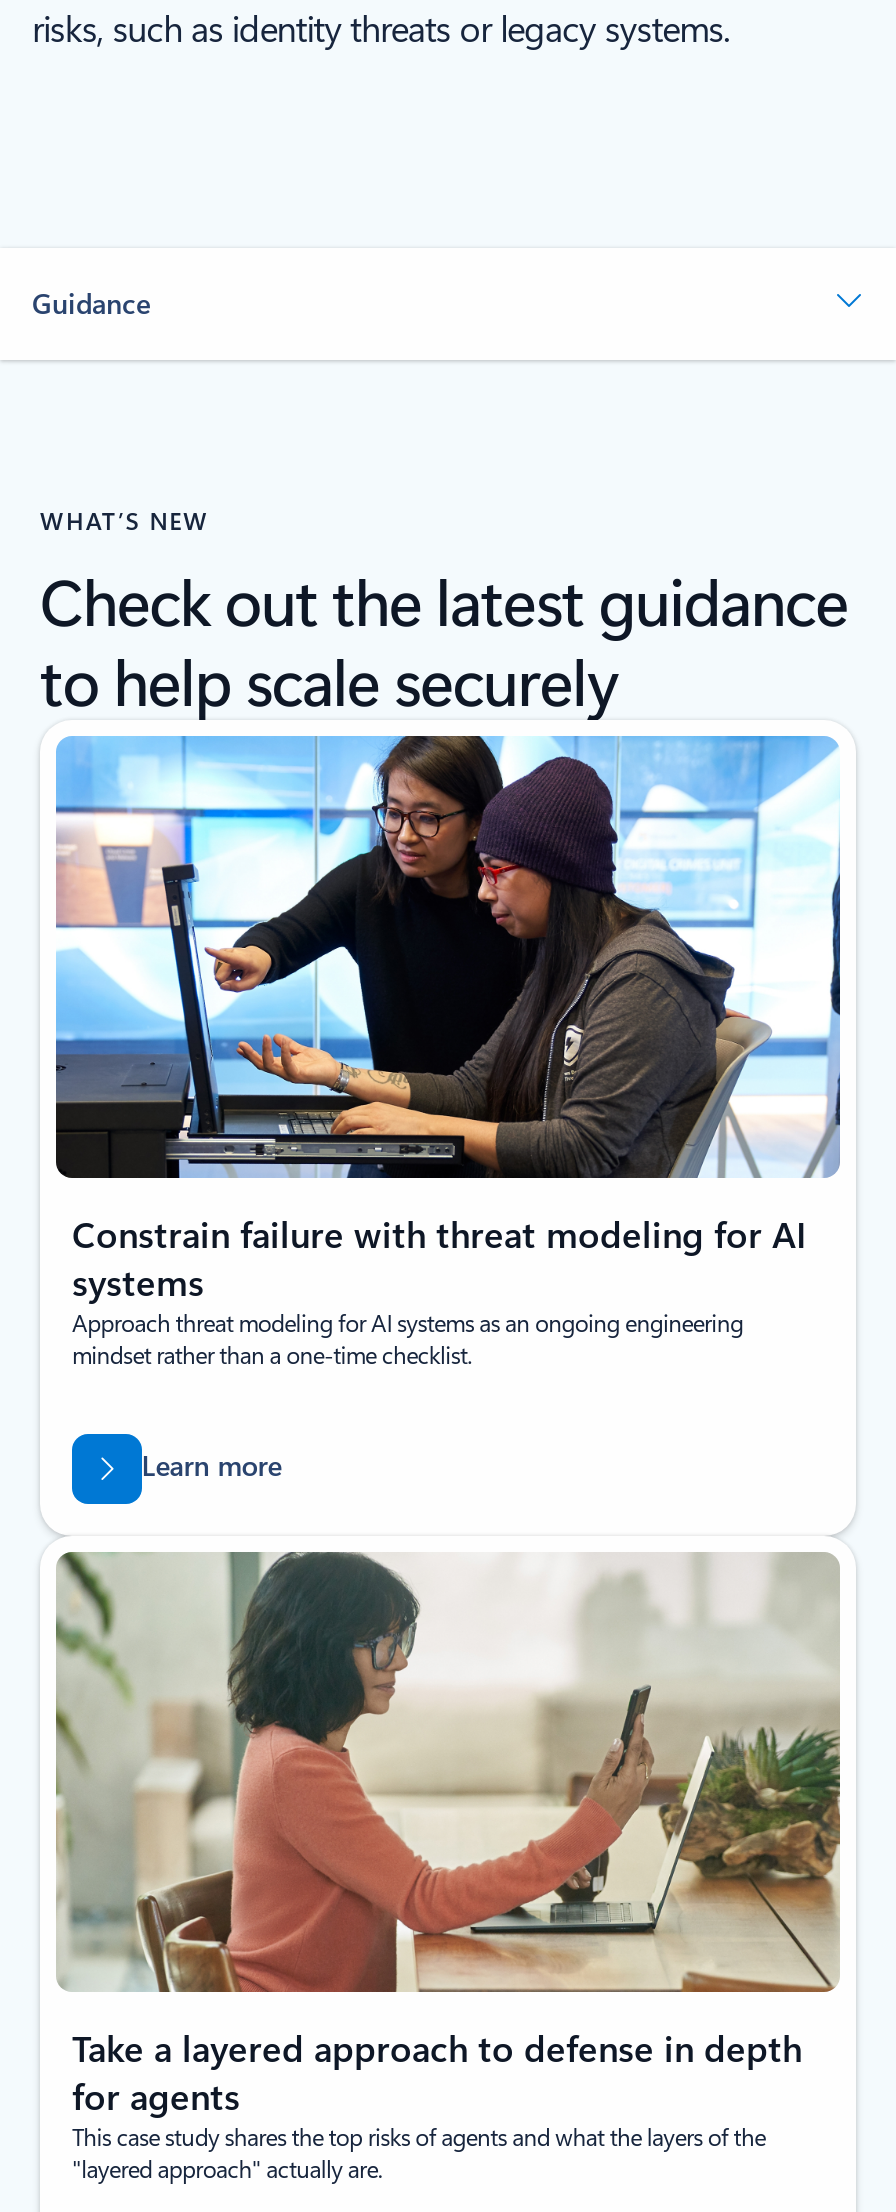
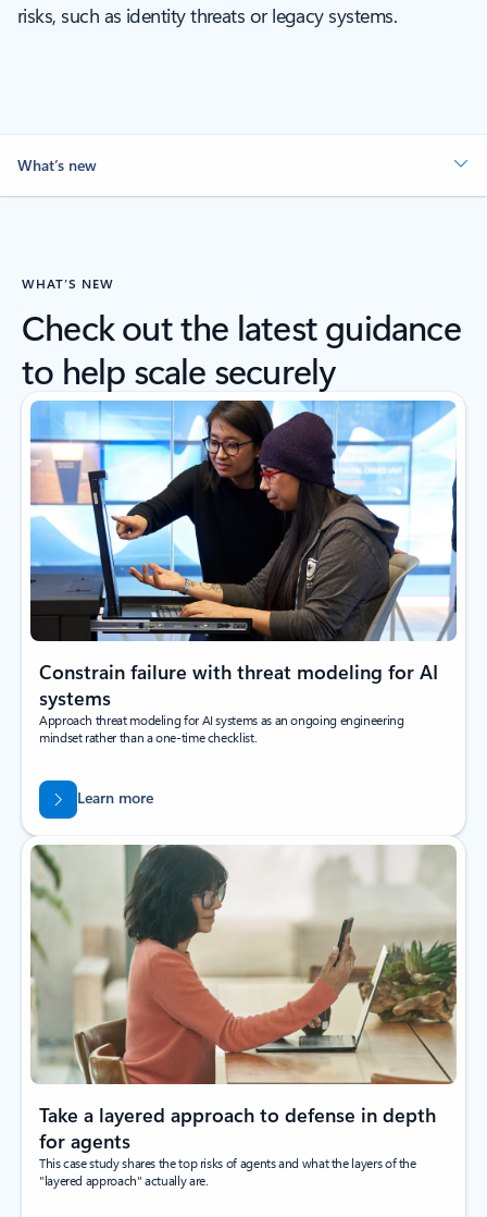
- Guidance
+ What’s new
